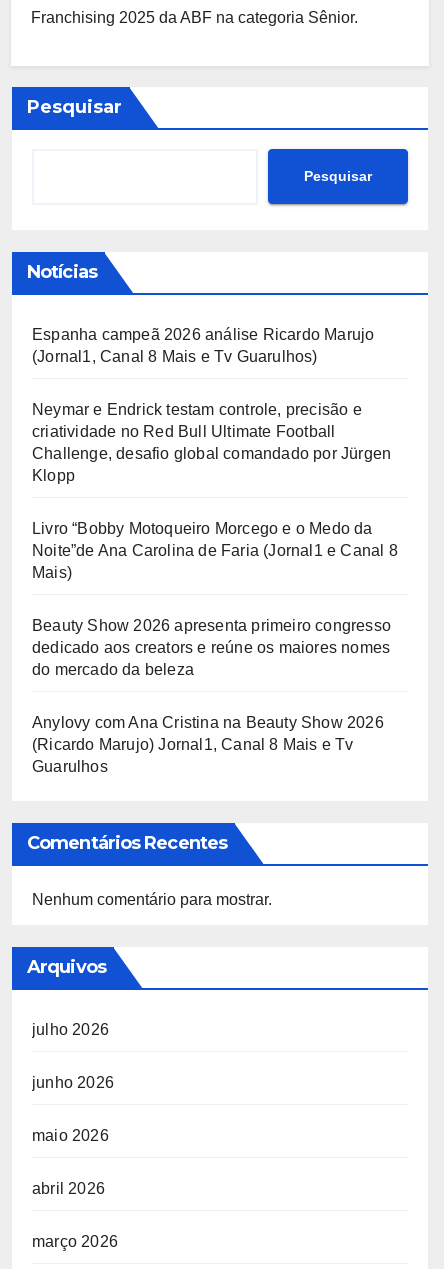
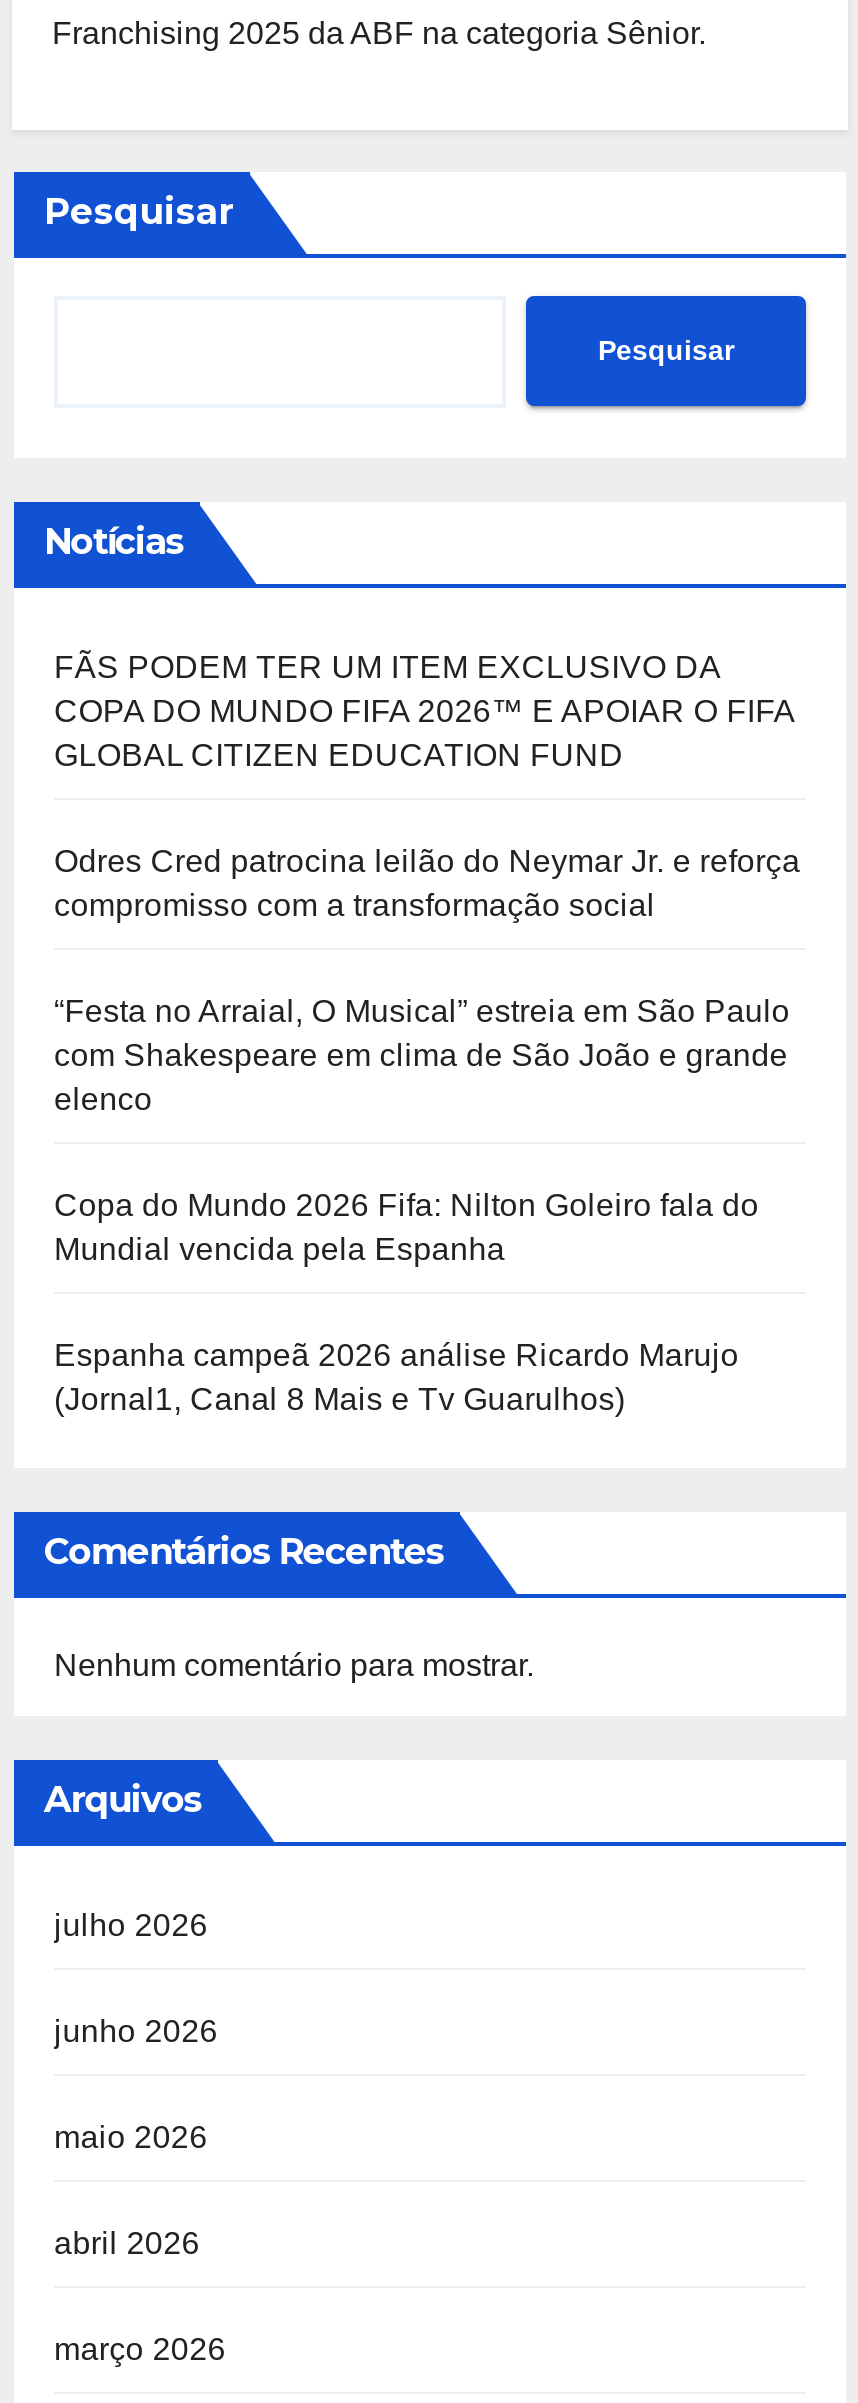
+ FÃS PODEM TER UM ITEM EXCLUSIVO DA
+ COPA DO MUNDO FIFA 2026™ E APOIAR O FIFA
+ GLOBAL CITIZEN EDUCATION FUND
+ Odres Cred patrocina leilão do Neymar Jr. e reforça
+ compromisso com a transformação social
+ “Festa no Arraial, O Musical” estreia em São Paulo
+ com Shakespeare em clima de São João e grande
+ elenco
+ Copa do Mundo 2026 Fifa: Nilton Goleiro fala do
+ Mundial vencida pela Espanha

moved down: Espanha campeã 2026 análise Ricardo Marujo | (Jornal1, Canal 8 Mais e Tv Guarulhos)

- Neymar e Endrick testam controle, precisão e
- criatividade no Red Bull Ultimate Football
- Challenge, desafio global comandado por Jürgen
- Klopp
- Livro “Bobby Motoqueiro Morcego e o Medo da
- Noite”de Ana Carolina de Faria (Jornal1 e Canal 8
- Mais)
- Beauty Show 2026 apresenta primeiro congresso
- dedicado aos creators e reúne os maiores nomes
- do mercado da beleza
- Anylovy com Ana Cristina na Beauty Show 2026
- (Ricardo Marujo) Jornal1, Canal 8 Mais e Tv
- Guarulhos
